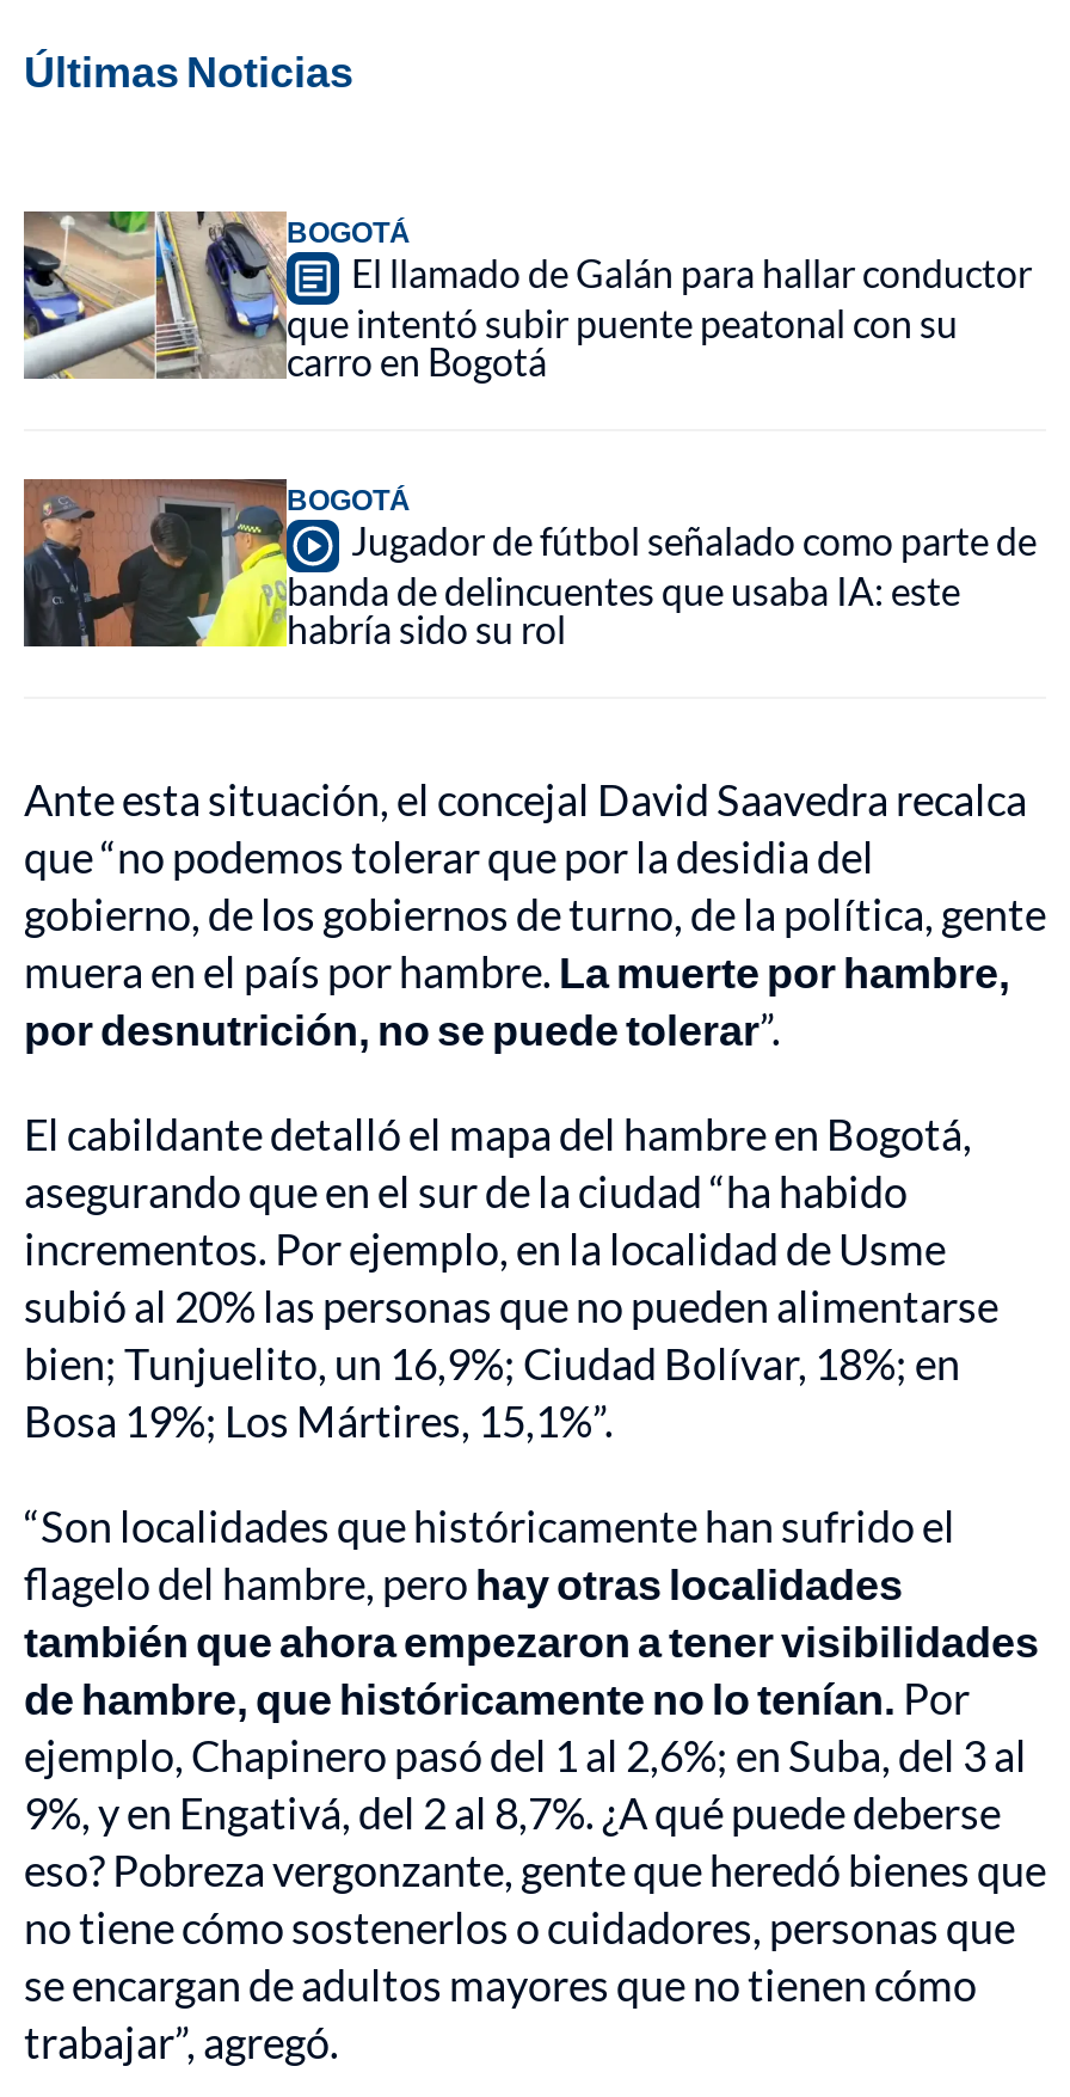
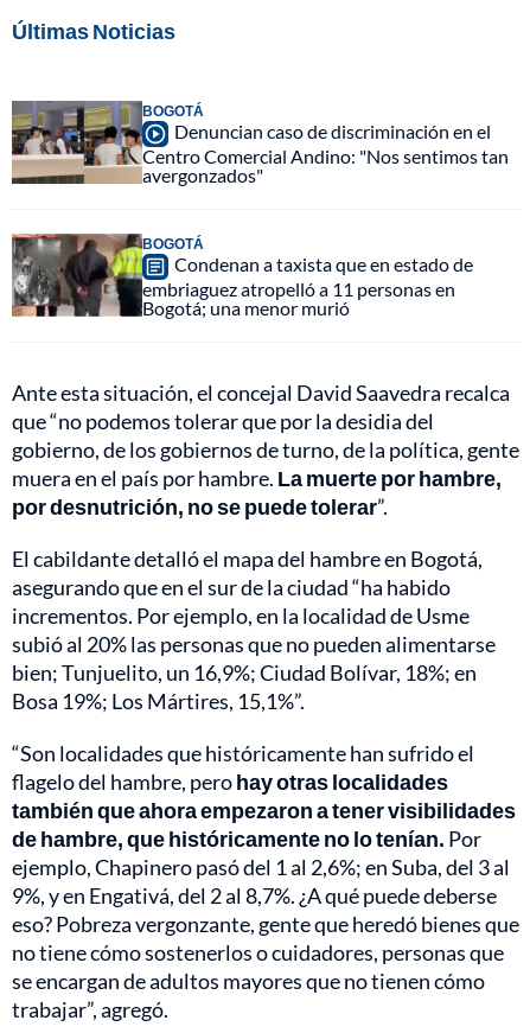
- [image]
- El llamado de Galán para hallar conductor
- que intentó subir puente peatonal con su
- carro en Bogotá
+ [image]
+ Denuncian caso de discriminación en el
+ Centro Comercial Andino: "Nos sentimos tan
+ avergonzados"

- [image]
- Jugador de fútbol señalado como parte de
- banda de delincuentes que usaba IA: este
- habría sido su rol
+ [image]
+ Condenan a taxista que en estado de
+ embriaguez atropelló a 11 personas en
+ Bogotá; una menor murió
